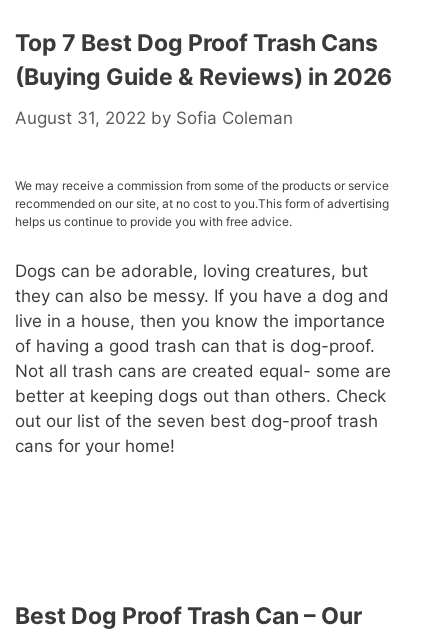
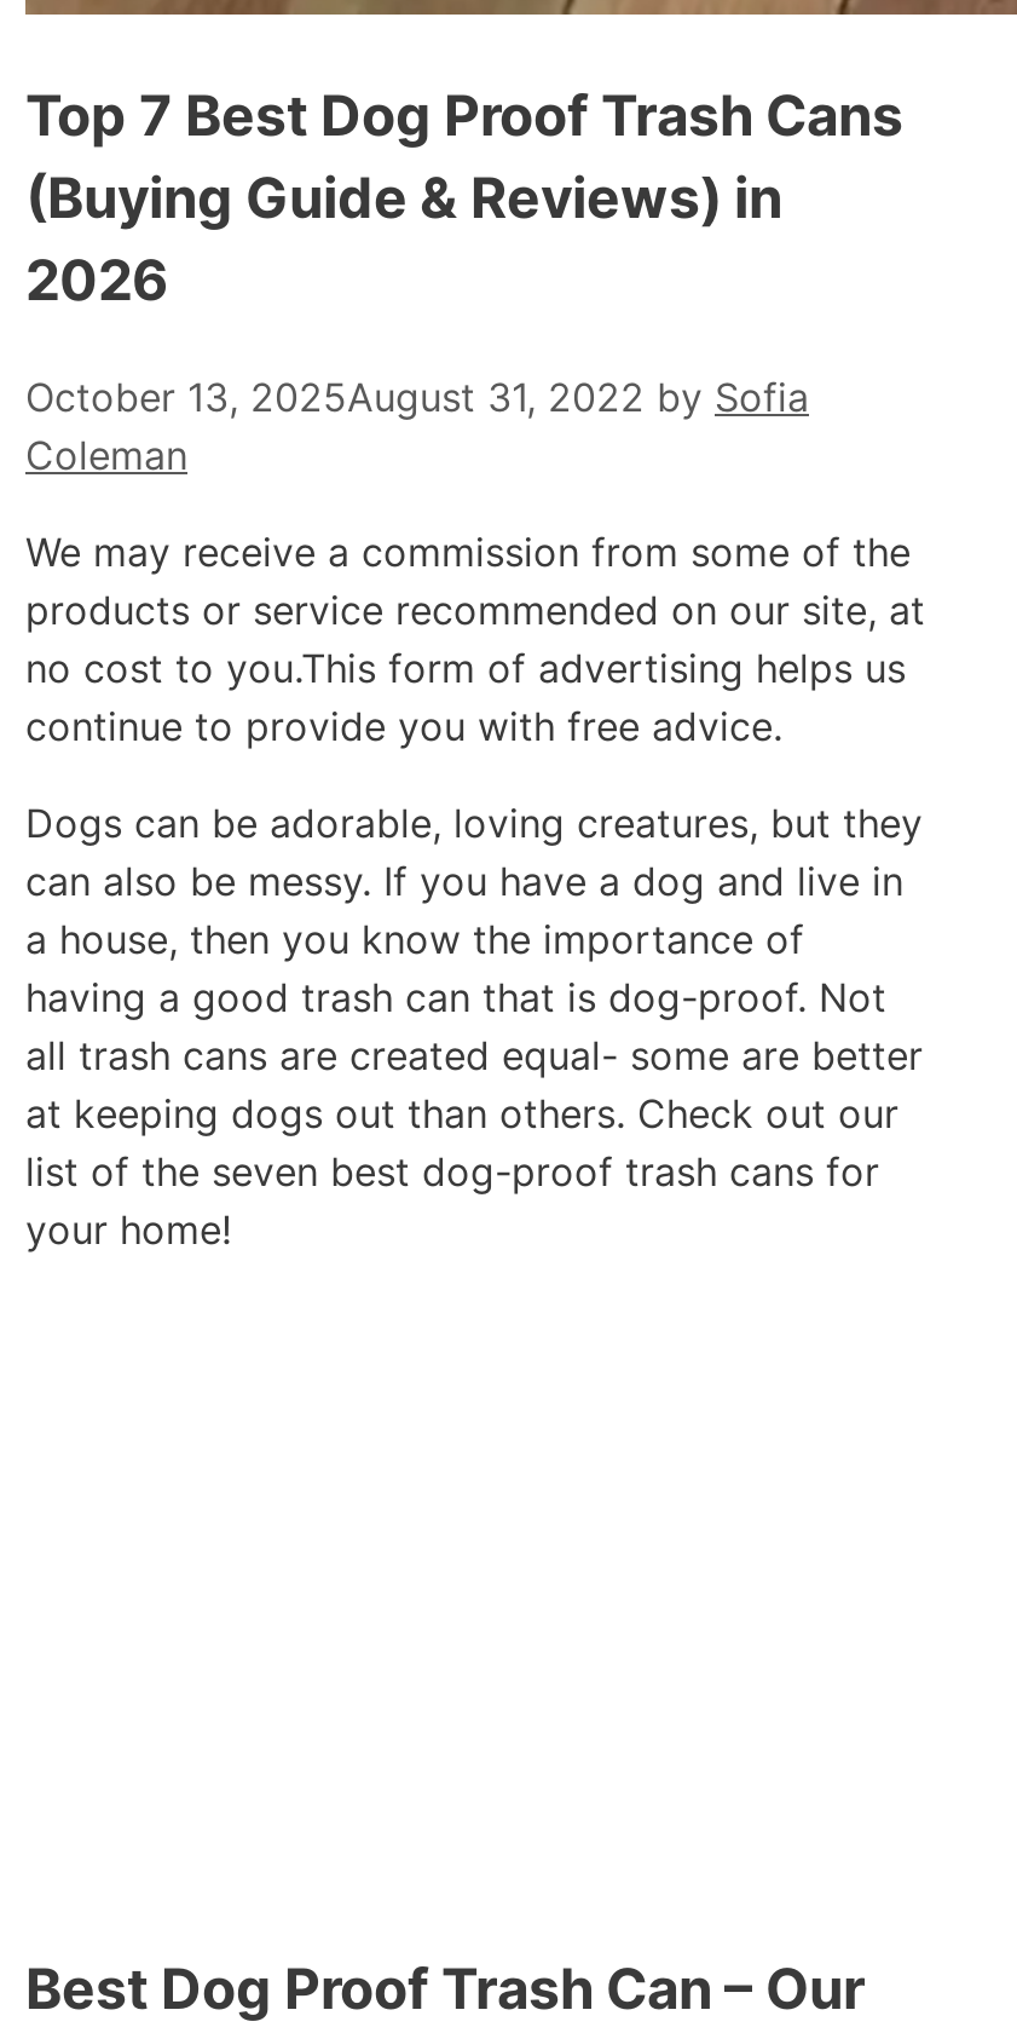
- August 31, 2022 by Sofia Coleman
+ October 13, 2025August 31, 2022 by Sofia
+ Coleman
